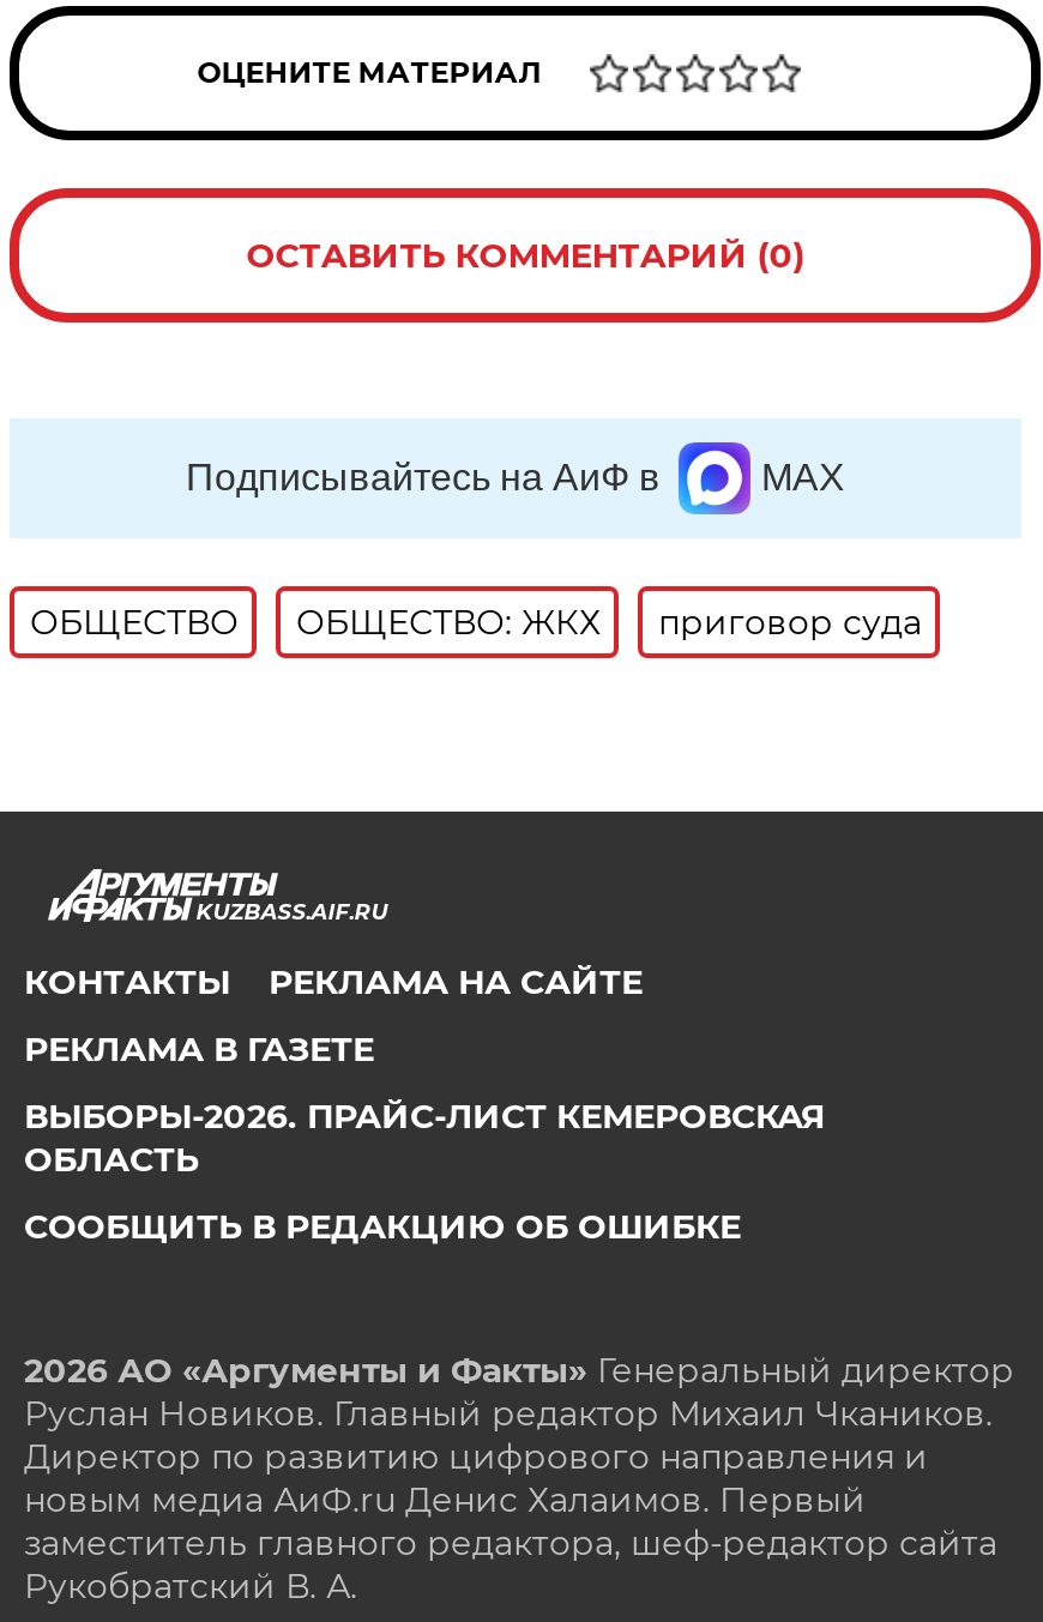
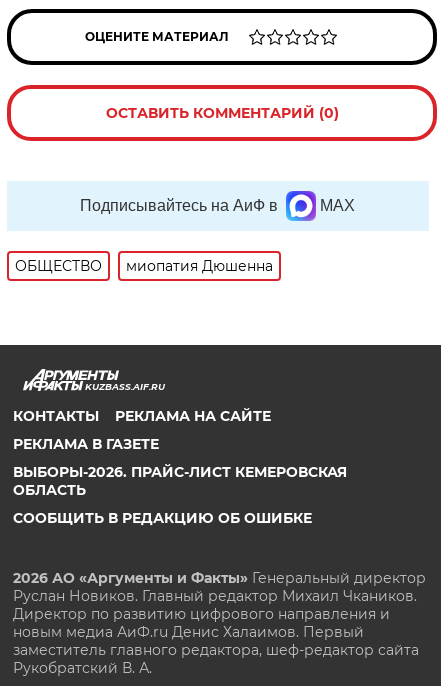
- ОБЩЕСТВО: ЖКХ
- приговор суда
+ миопатия Дюшенна
